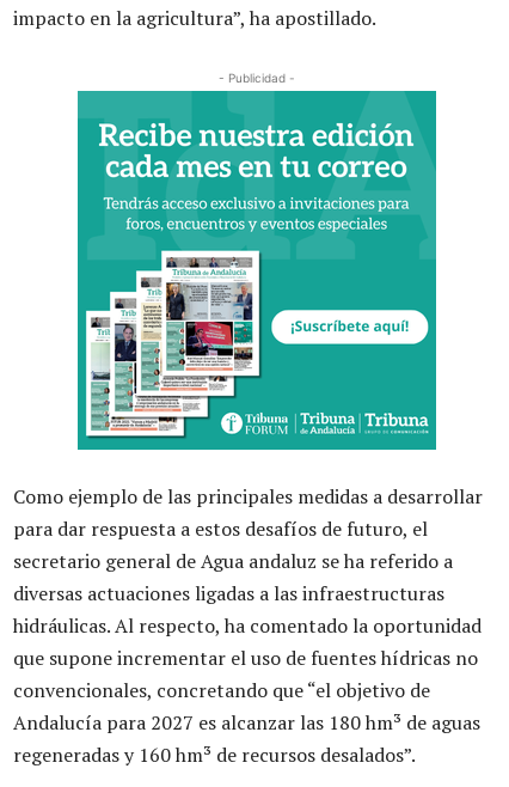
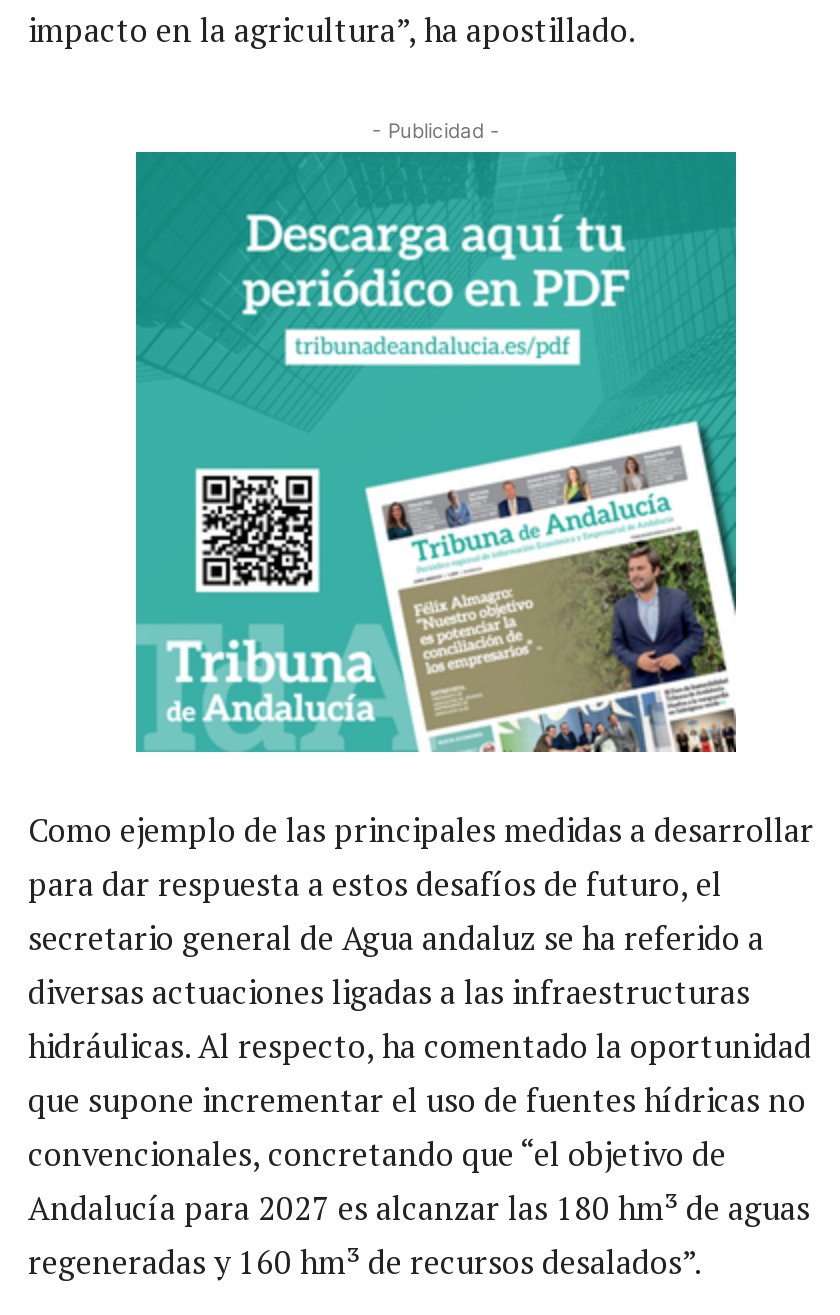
- [image]
+ [image]
